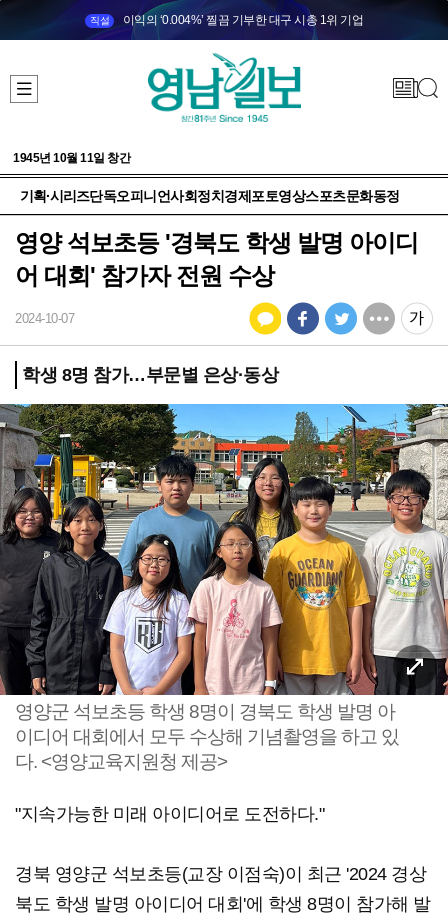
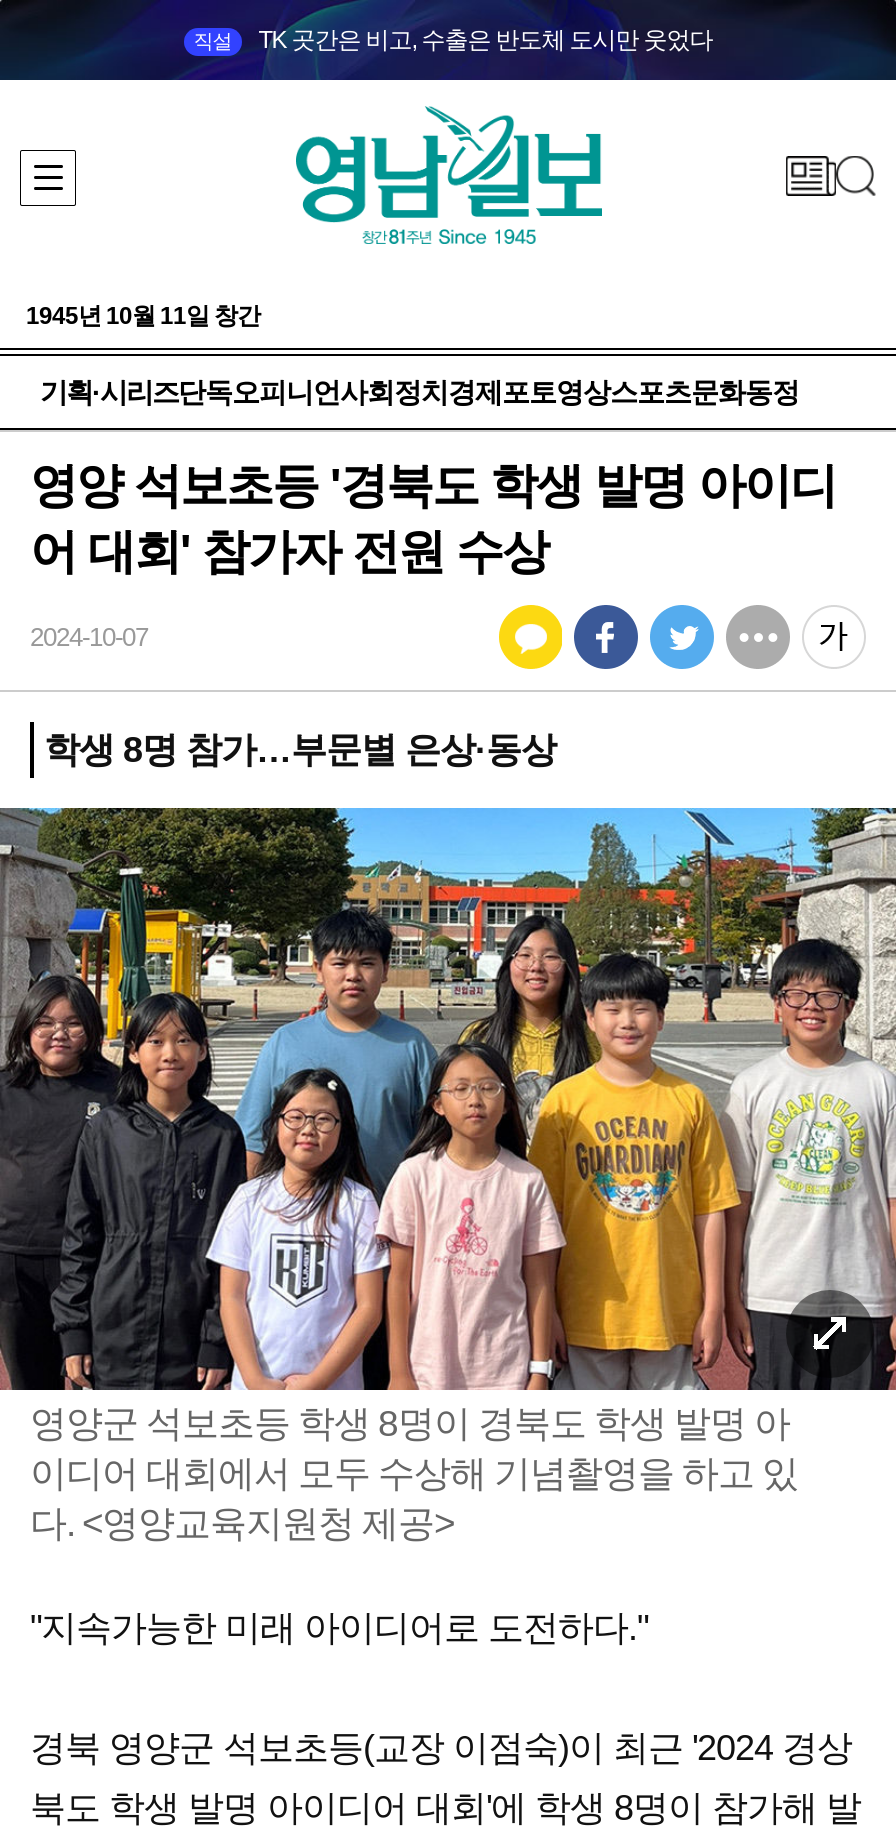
- 이익의 ‘0.004%’ 찔끔 기부한 대구 시총 1위 기업
+ TK 곳간은 비고, 수출은 반도체 도시만 웃었다
